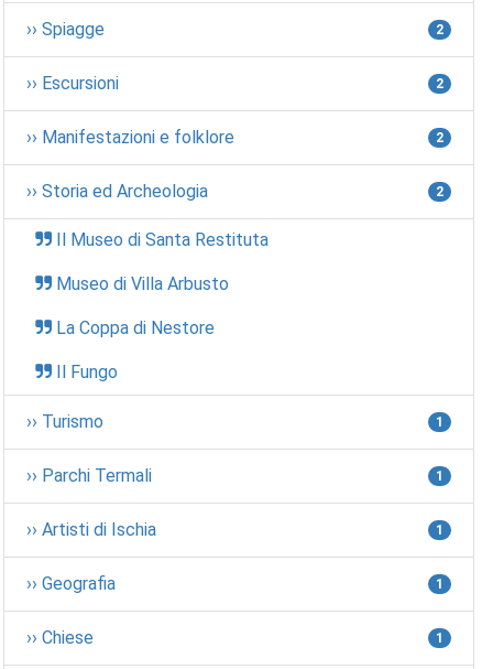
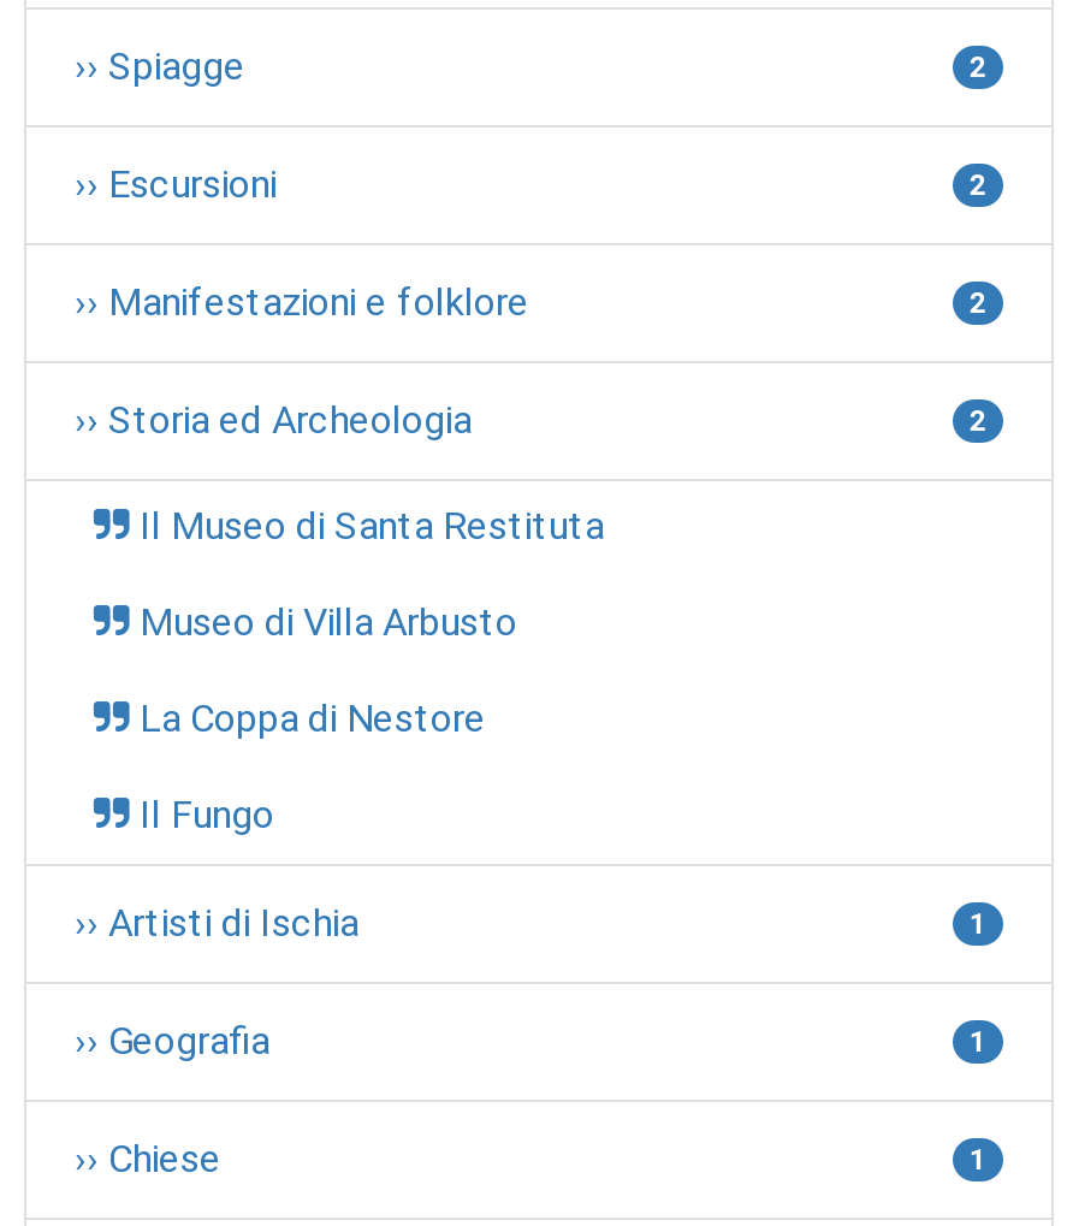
- ›› Turismo
- 1
- ›› Parchi Termali
- 1
